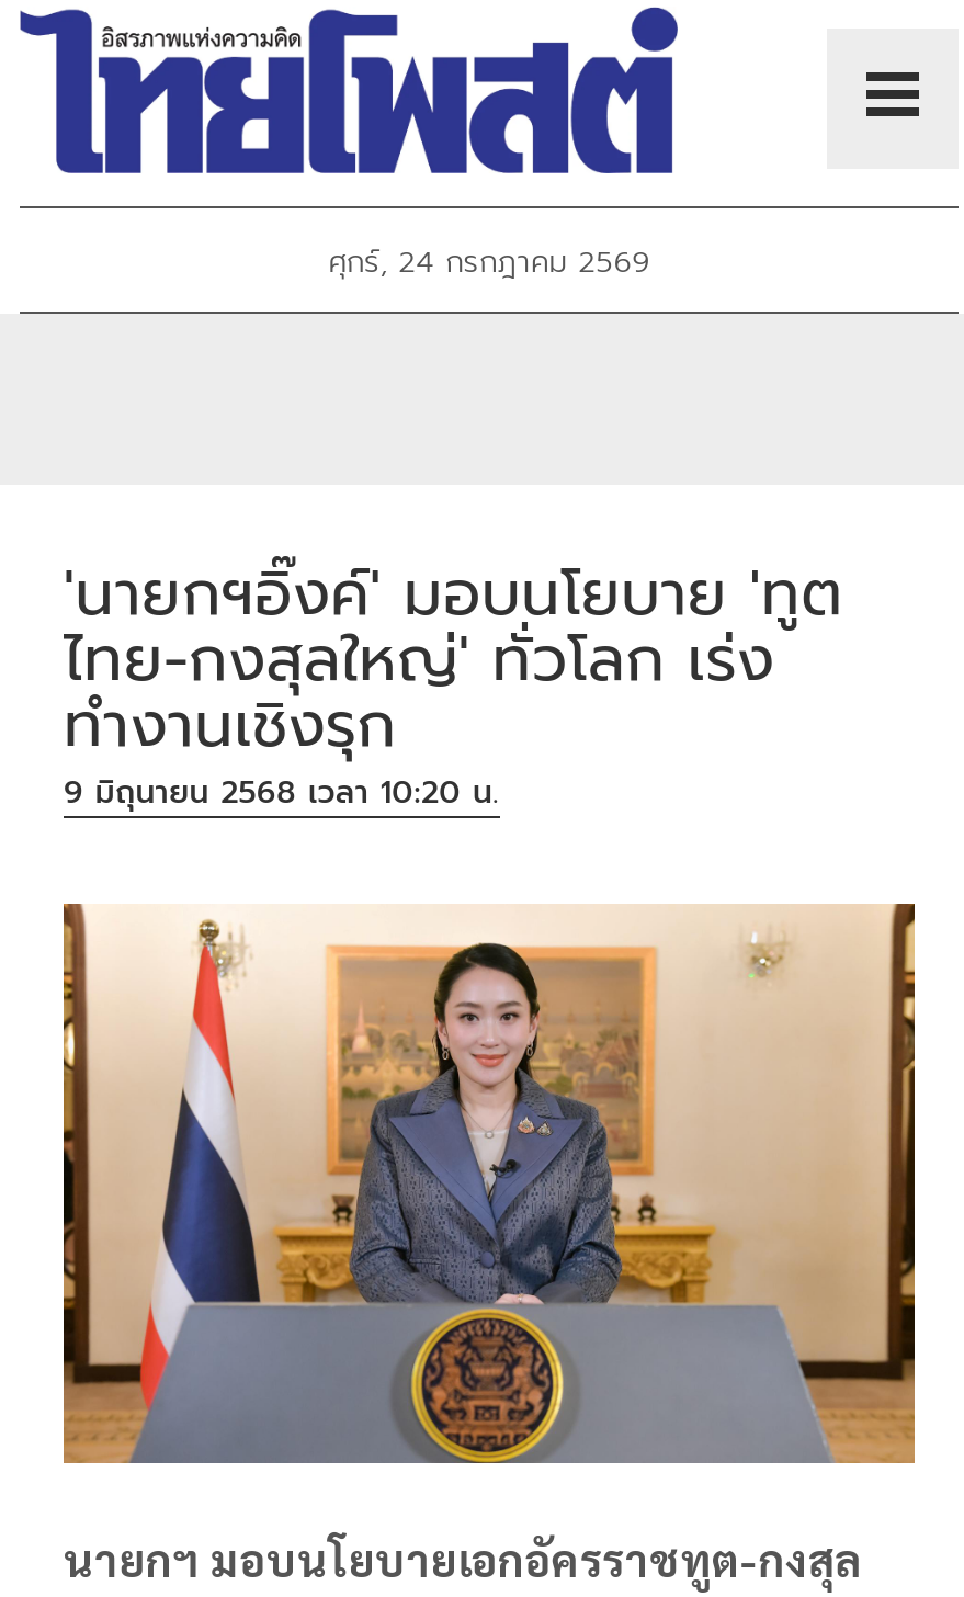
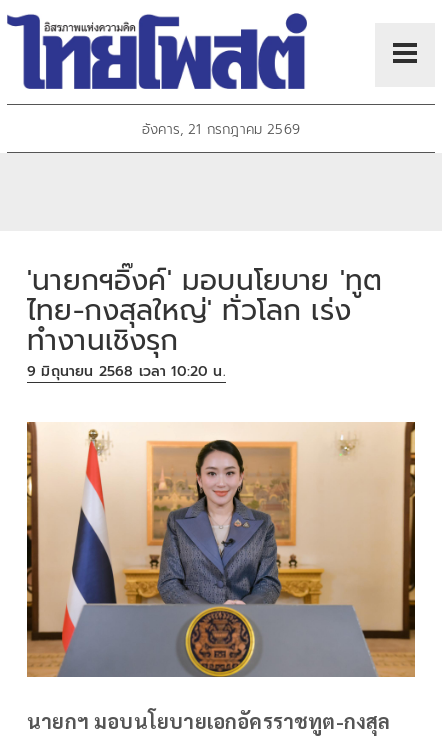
- ศุกร์, 24 กรกฎาคม 2569
+ อังคาร, 21 กรกฎาคม 2569
